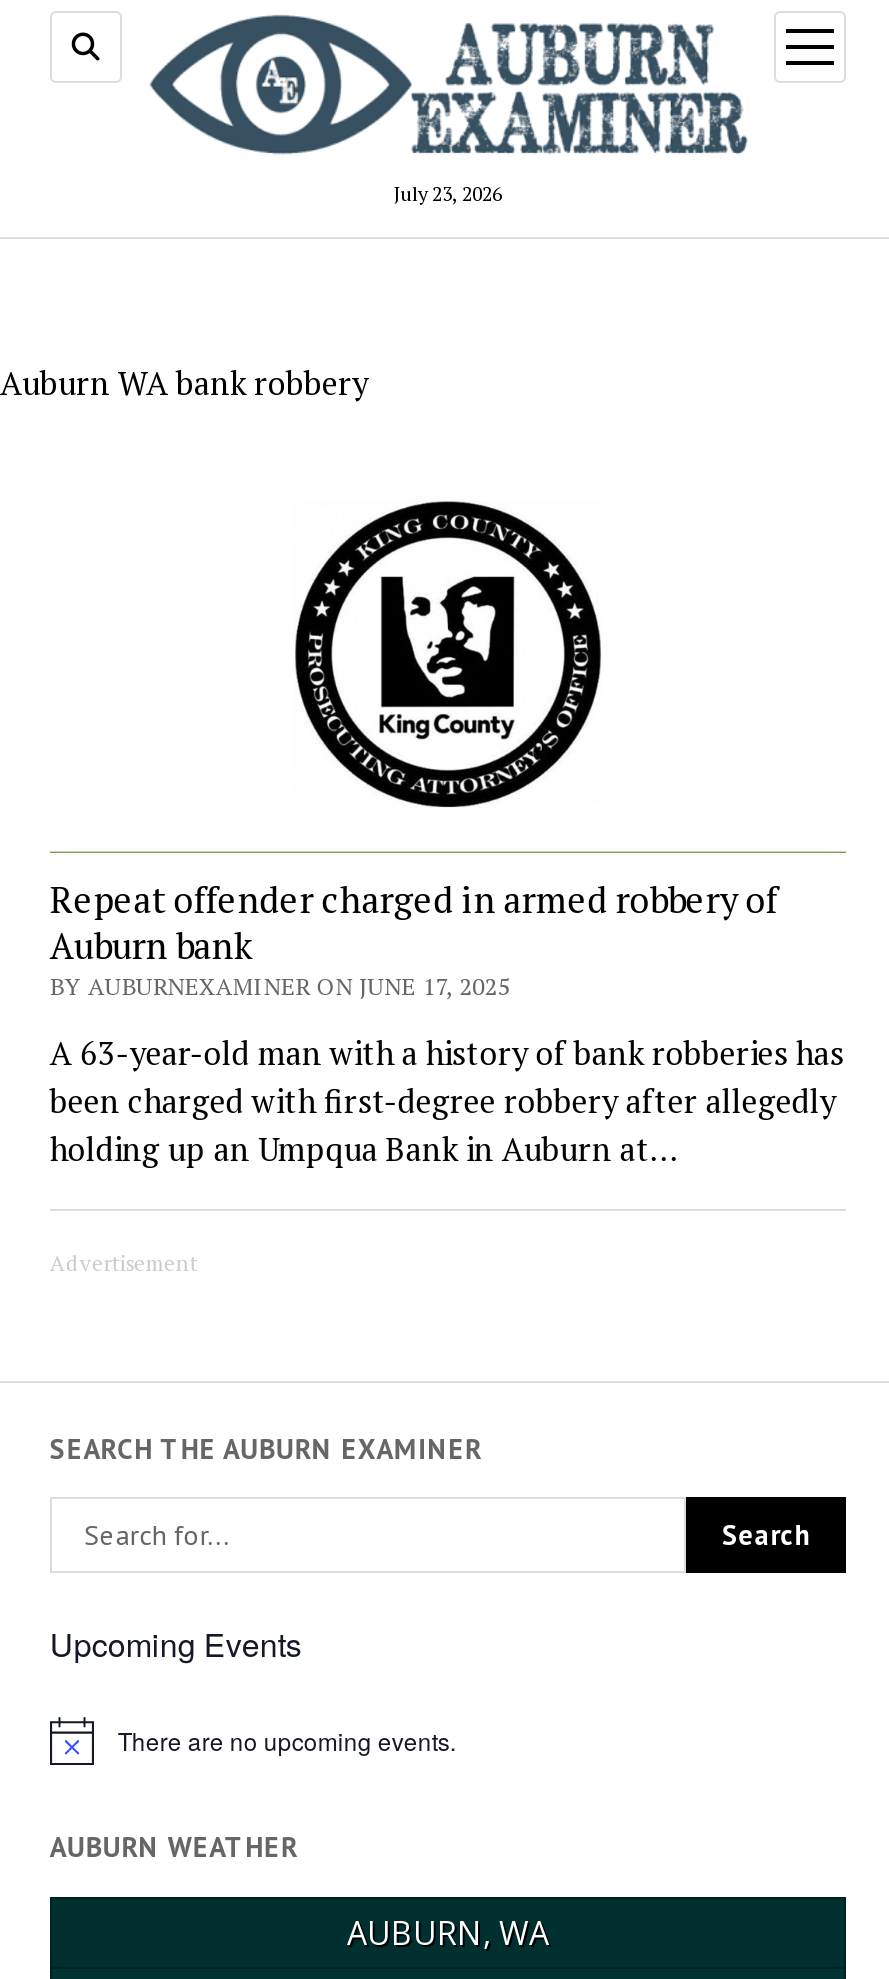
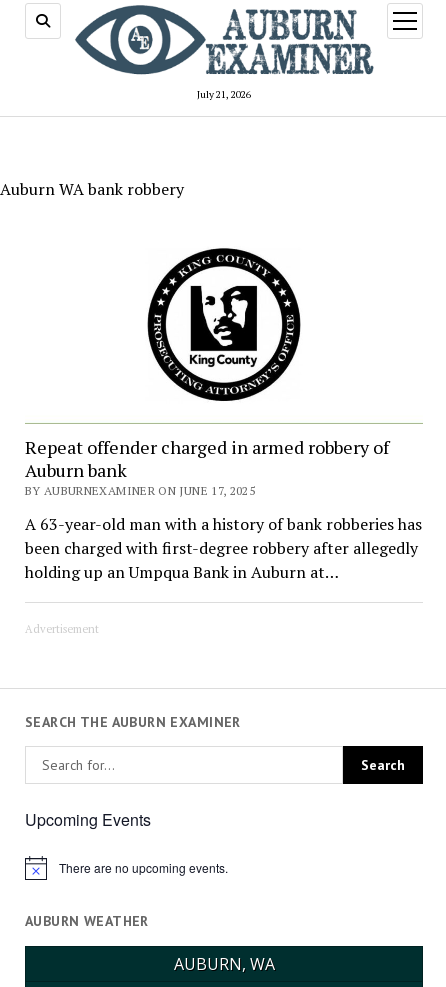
- July 23, 2026
+ July 21, 2026
